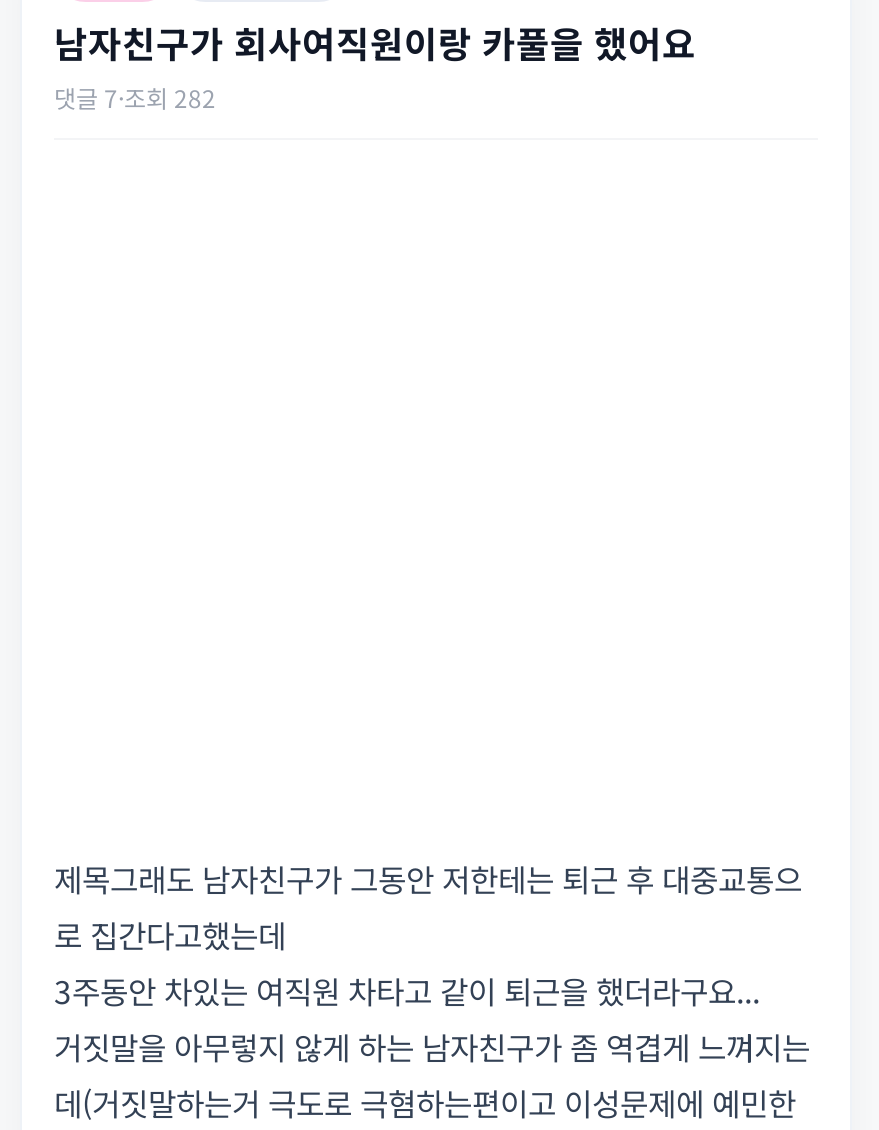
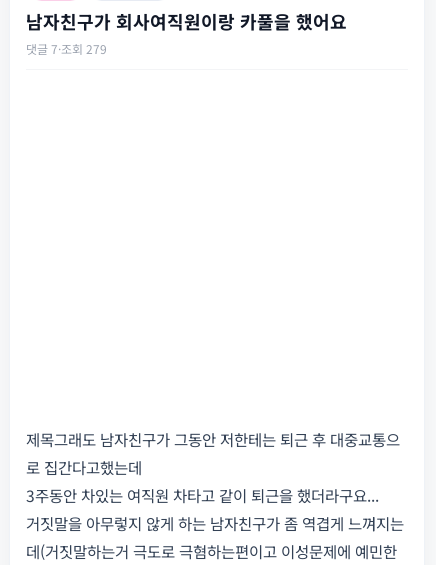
- 댓글 7·조회 282
+ 댓글 7·조회 279
